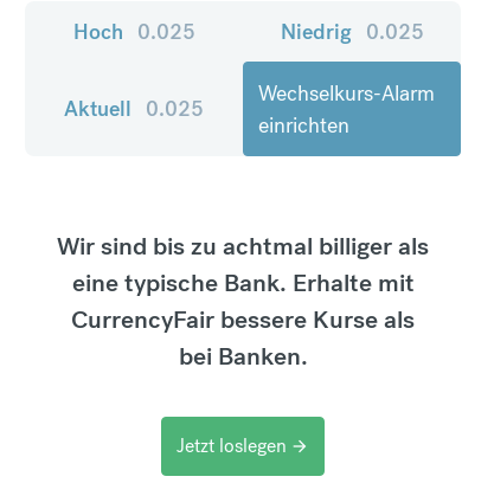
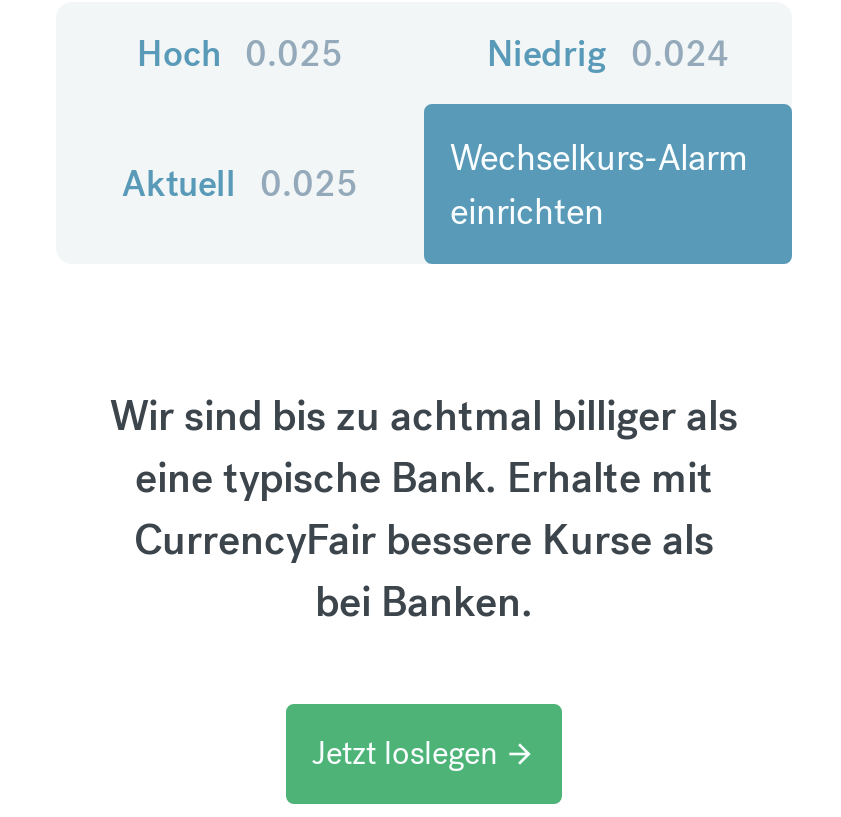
- Niedrig 0.025
+ Niedrig 0.024
